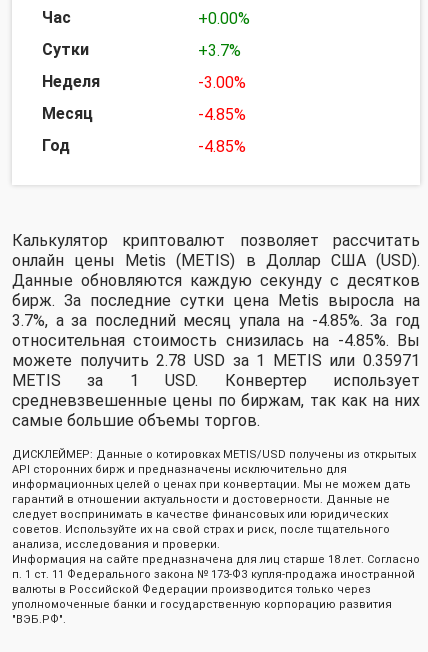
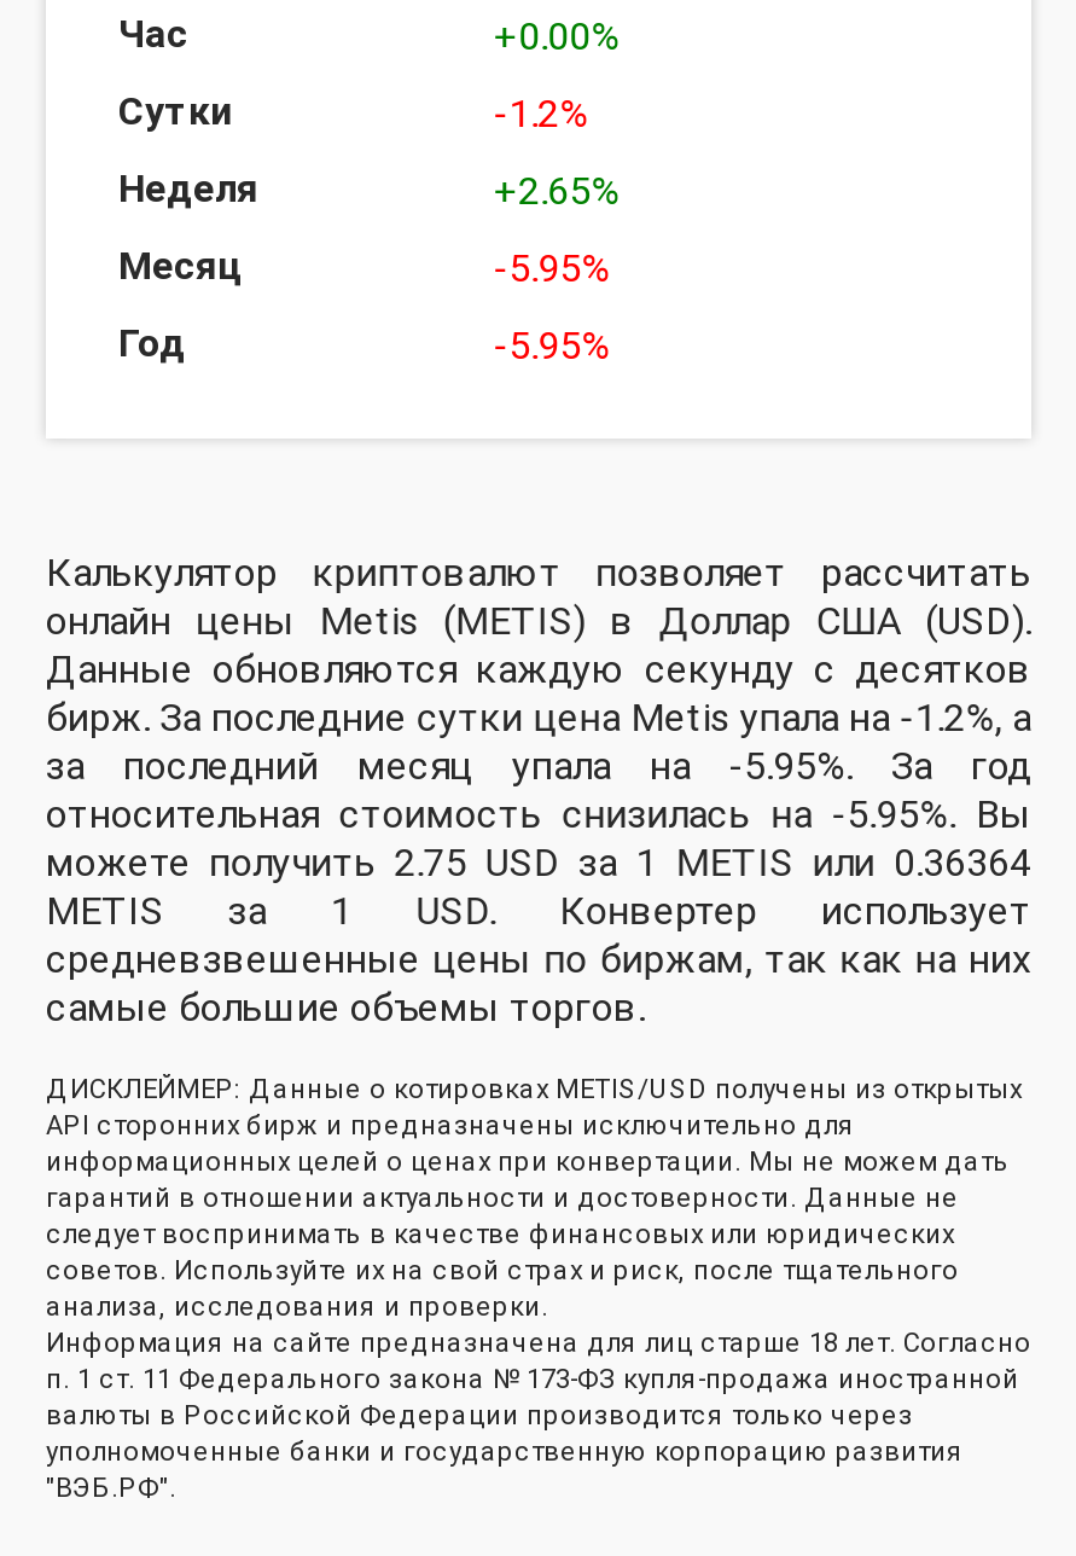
- +3.7%
+ -1.2%

- -3.00%
+ +2.65%

- -4.85%
+ -5.95%

- -4.85%
+ -5.95%

- бирж. За последние сутки цена Metis выросла на
- 3.7%, а за последний месяц упала на -4.85%. За год
- относительная стоимость снизилась на -4.85%. Вы
- можете получить 2.78 USD за 1 METIS или 0.35971
+ бирж. За последние сутки цена Metis упала на -1.2%, а
+ за последний месяц упала на -5.95%. За год
+ относительная стоимость снизилась на -5.95%. Вы
+ можете получить 2.75 USD за 1 METIS или 0.36364
